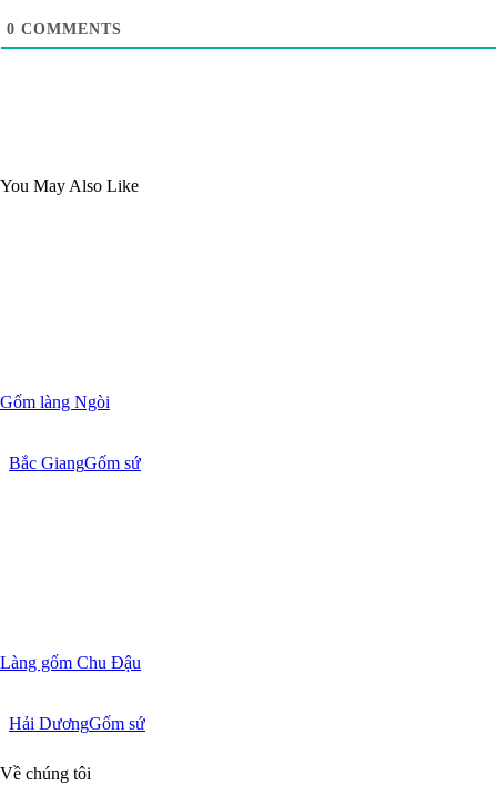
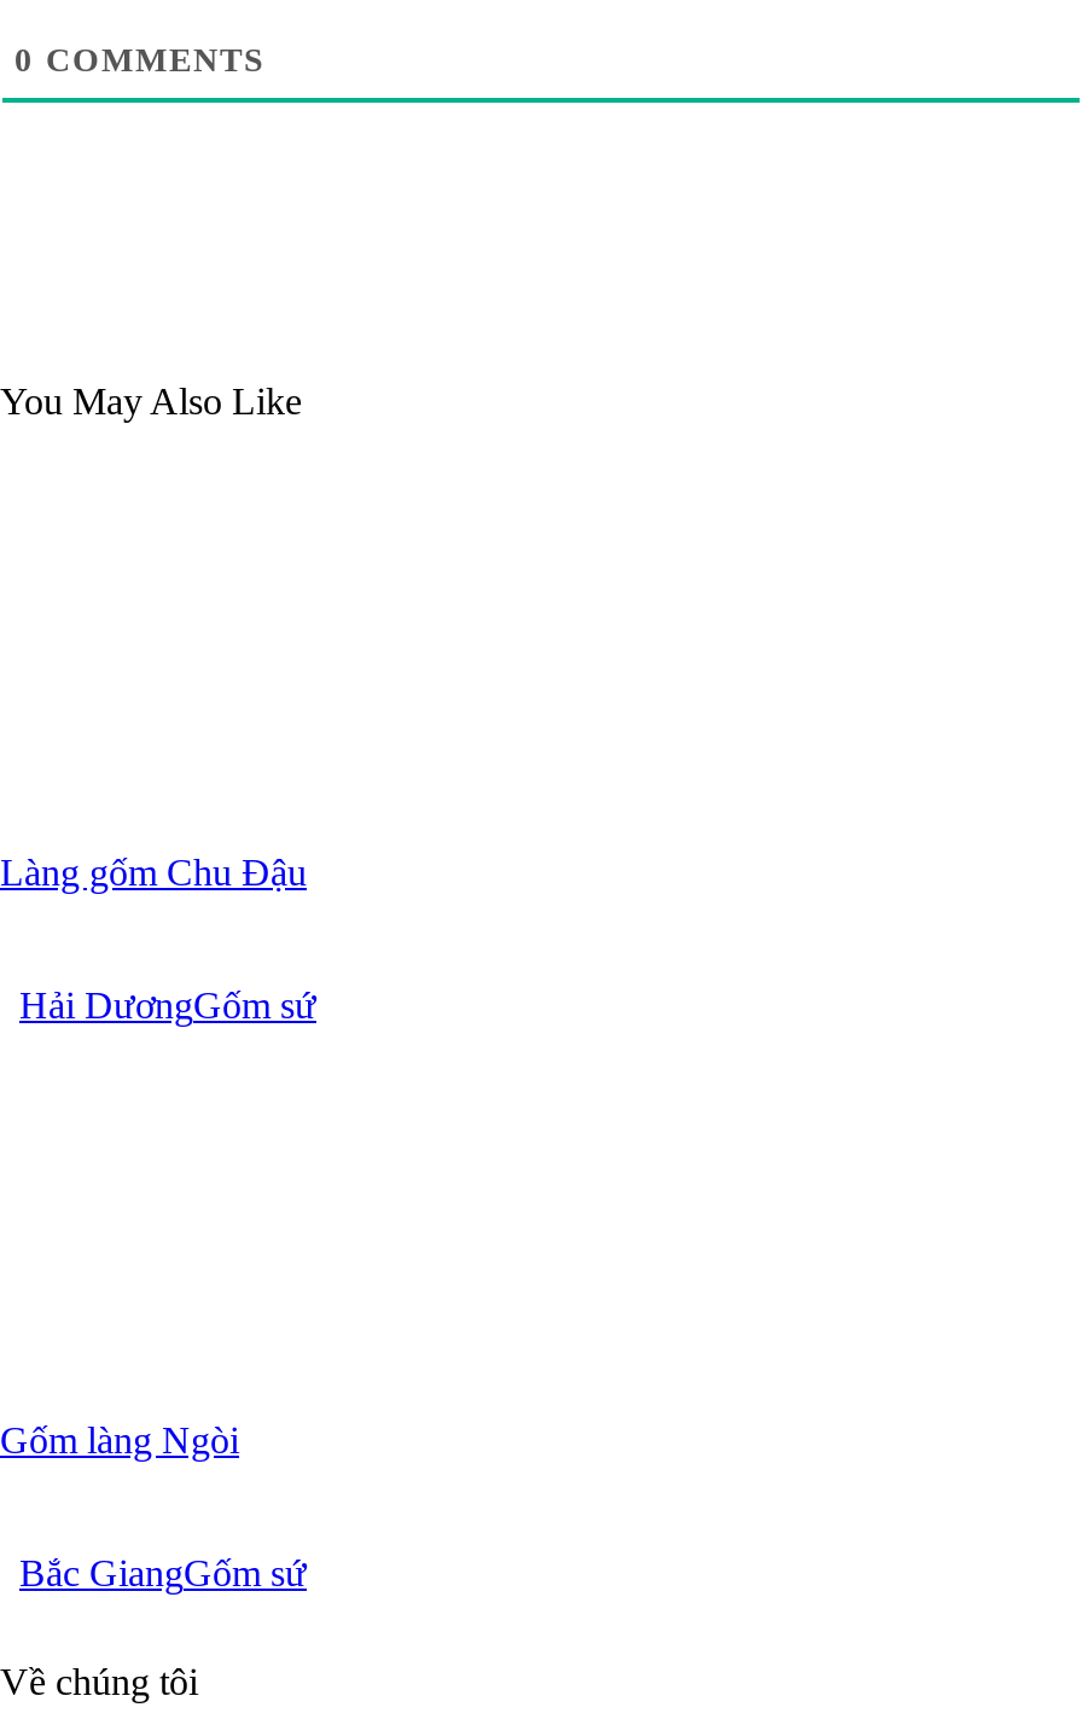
moved down: Gốm làng Ngòi | Bắc GiangGốm sứ

moved up: Làng gốm Chu Đậu | Hải DươngGốm sứ
